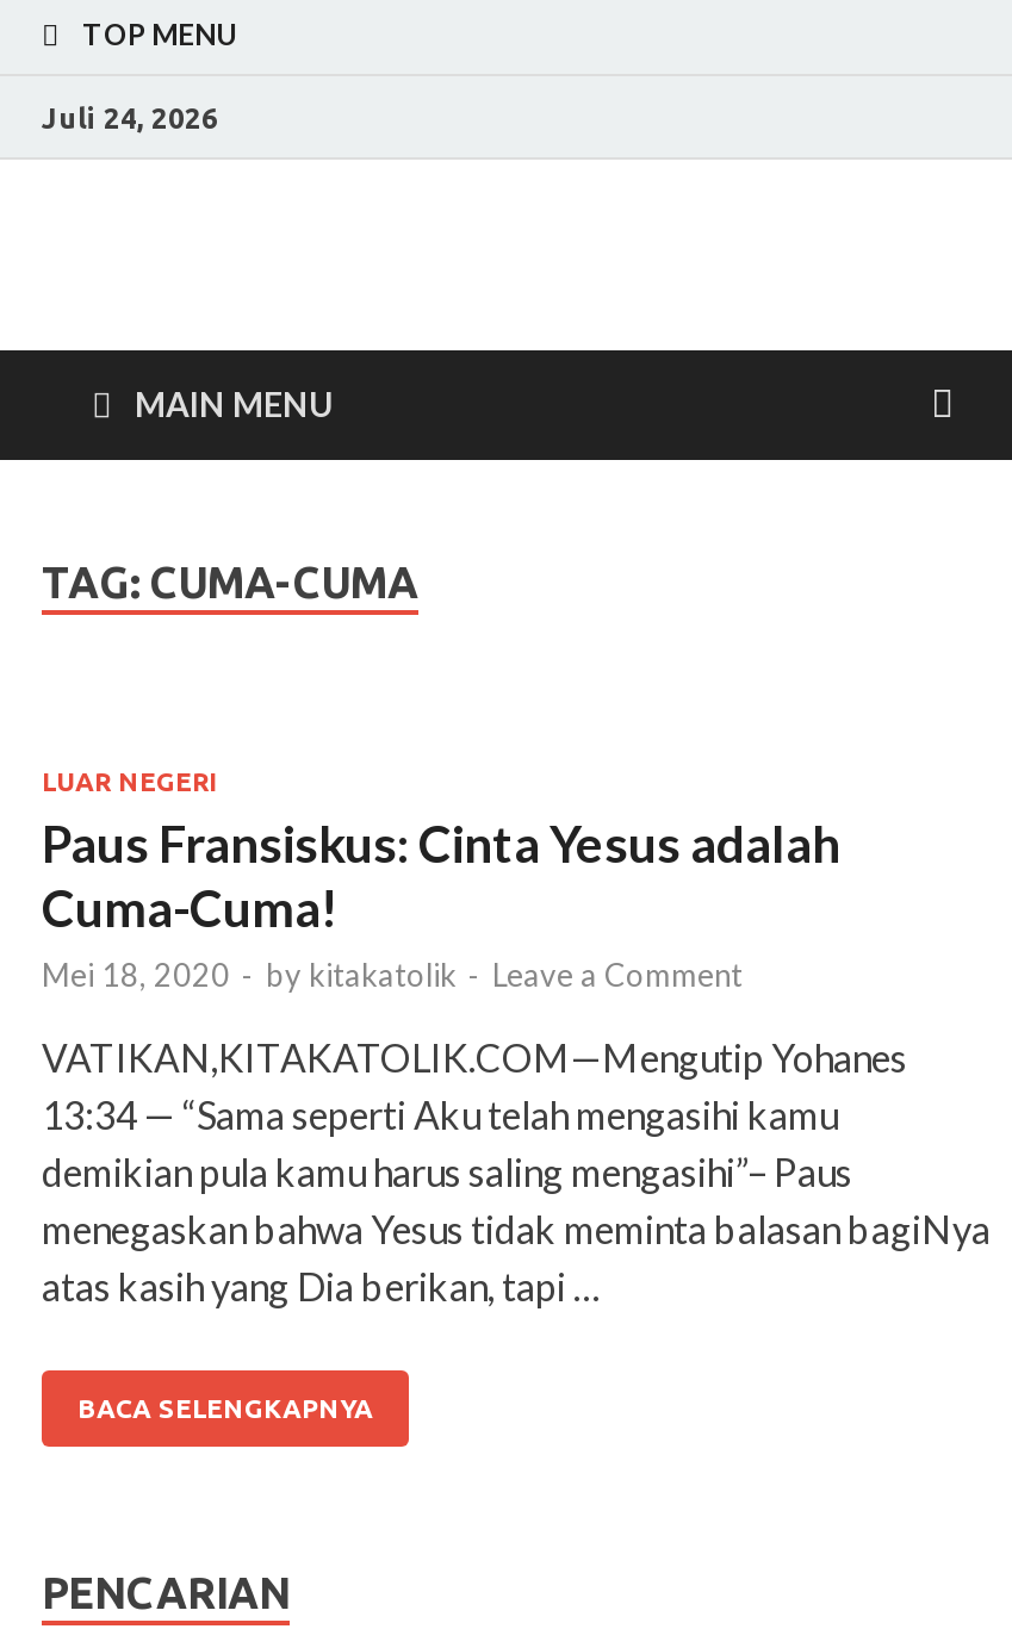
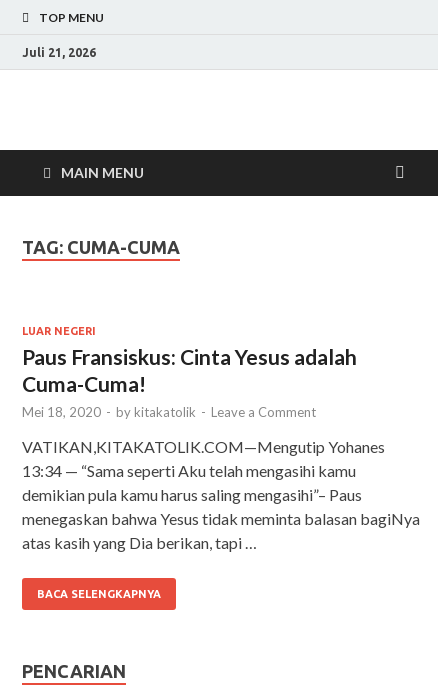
- Juli 24, 2026
+ Juli 21, 2026
